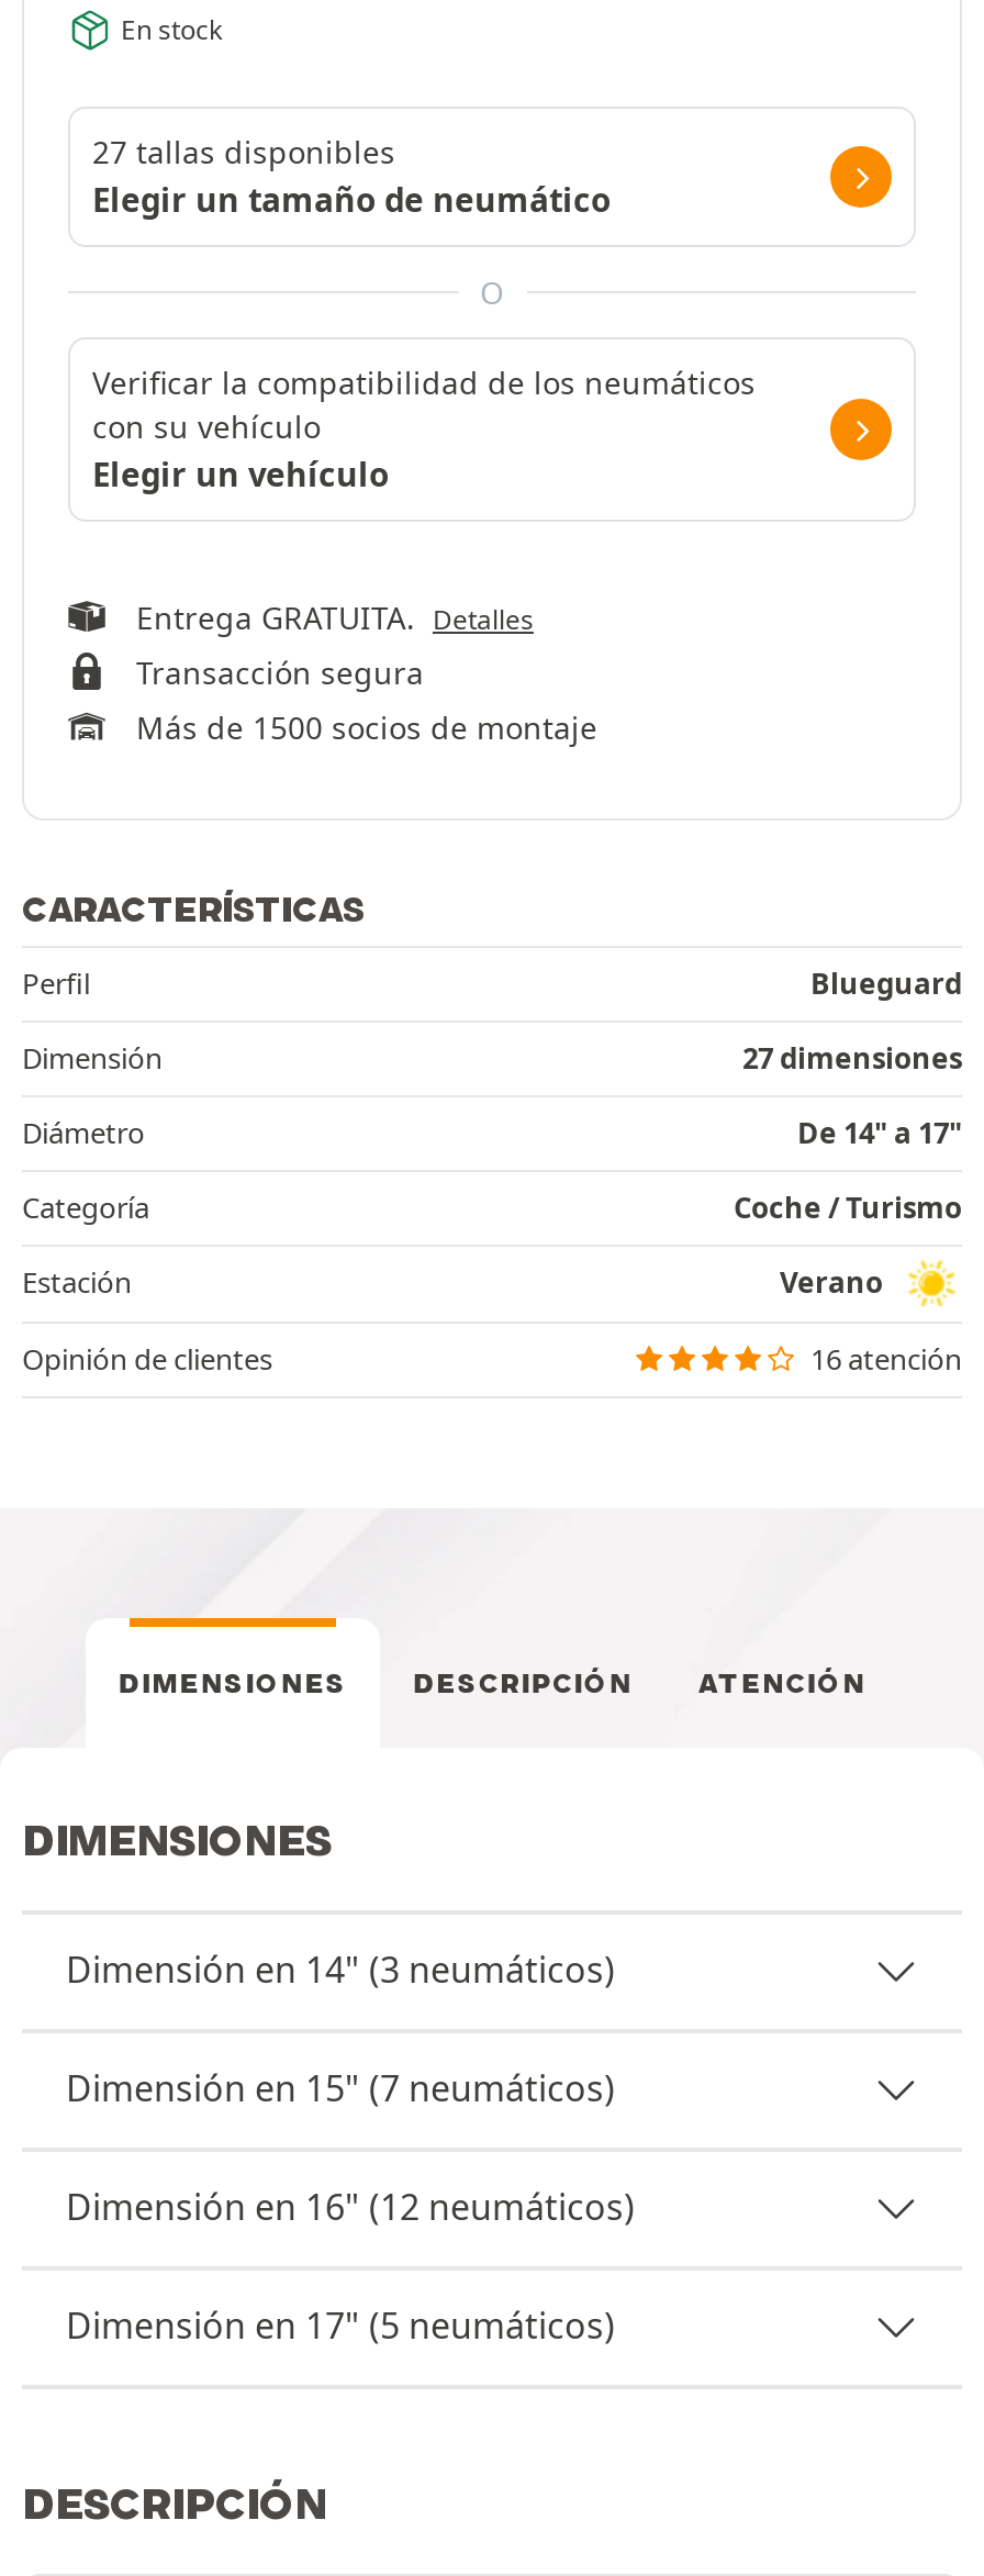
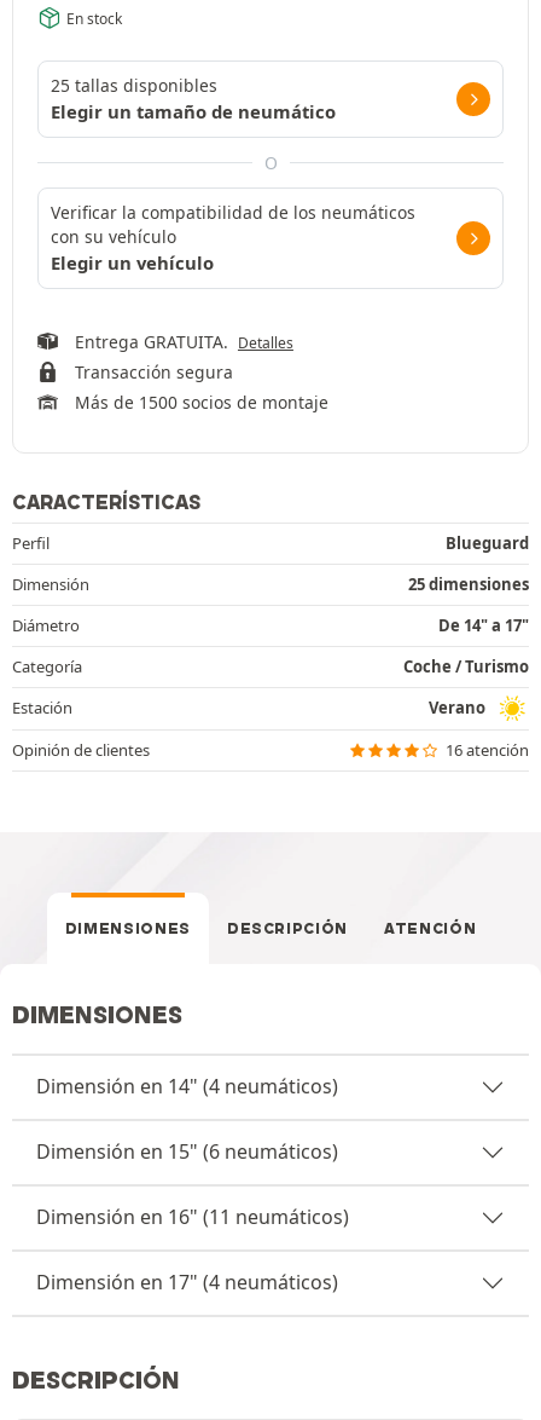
- 27 tallas disponibles
+ 25 tallas disponibles

- 27 dimensiones
+ 25 dimensiones

- Dimensión en 14" (3 neumáticos)
+ Dimensión en 14" (4 neumáticos)

- Dimensión en 15" (7 neumáticos)
+ Dimensión en 15" (6 neumáticos)

- Dimensión en 16" (12 neumáticos)
+ Dimensión en 16" (11 neumáticos)

- Dimensión en 17" (5 neumáticos)
+ Dimensión en 17" (4 neumáticos)
